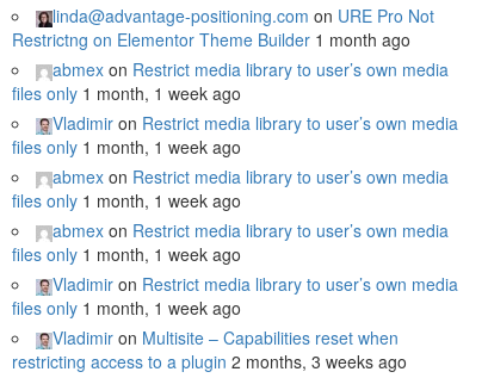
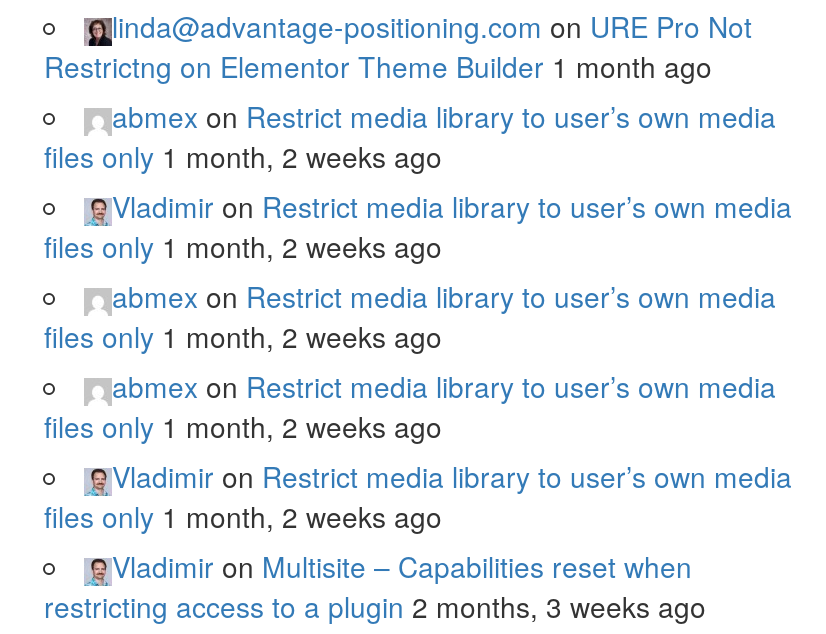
- files only 1 month, 1 week ago
+ files only 1 month, 2 weeks ago

- files only 1 month, 1 week ago
+ files only 1 month, 2 weeks ago

- files only 1 month, 1 week ago
+ files only 1 month, 2 weeks ago

- files only 1 month, 1 week ago
+ files only 1 month, 2 weeks ago

- files only 1 month, 1 week ago
+ files only 1 month, 2 weeks ago
